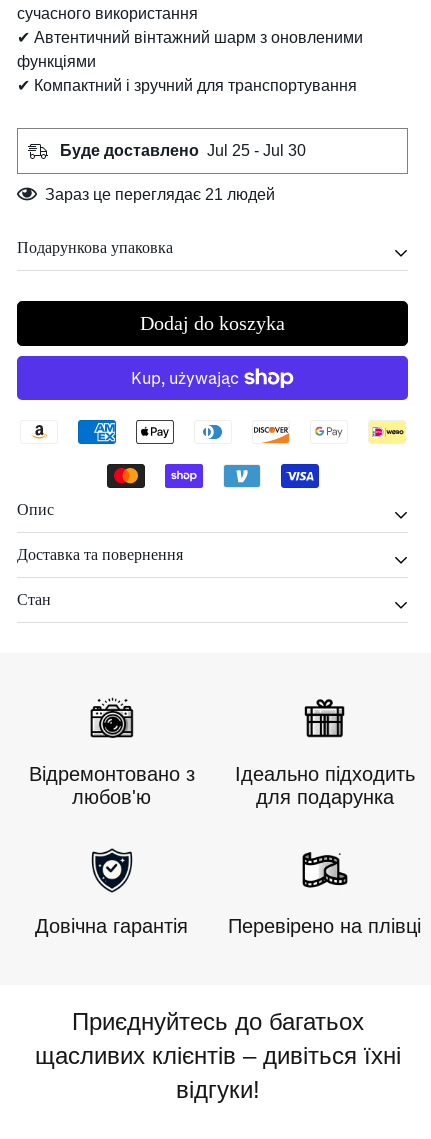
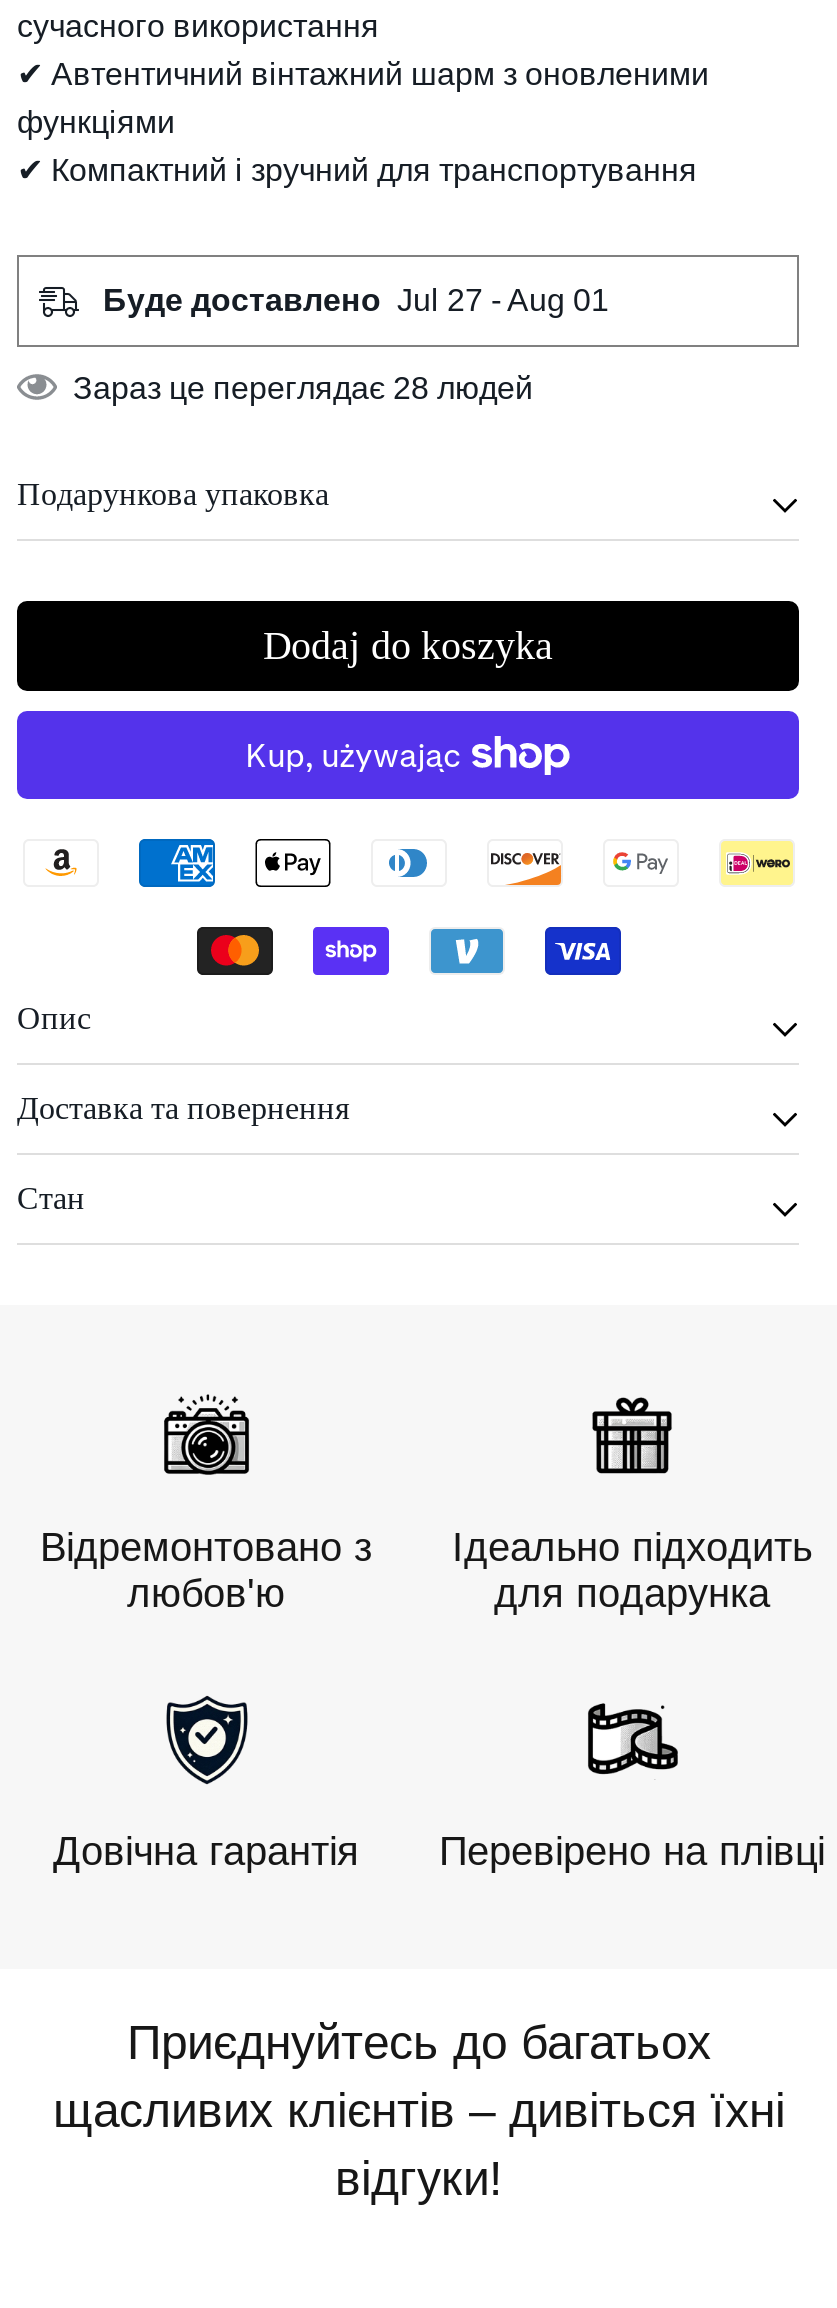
- Буде доставлено Jul 25 - Jul 30
+ Буде доставлено Jul 27 - Aug 01

- Зараз це переглядає 21 людей
+ Зараз це переглядає 28 людей
